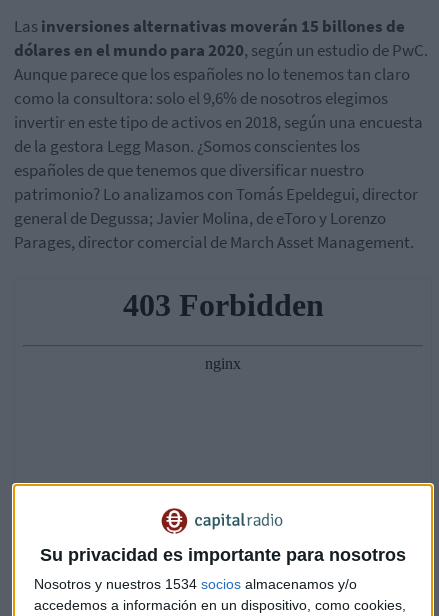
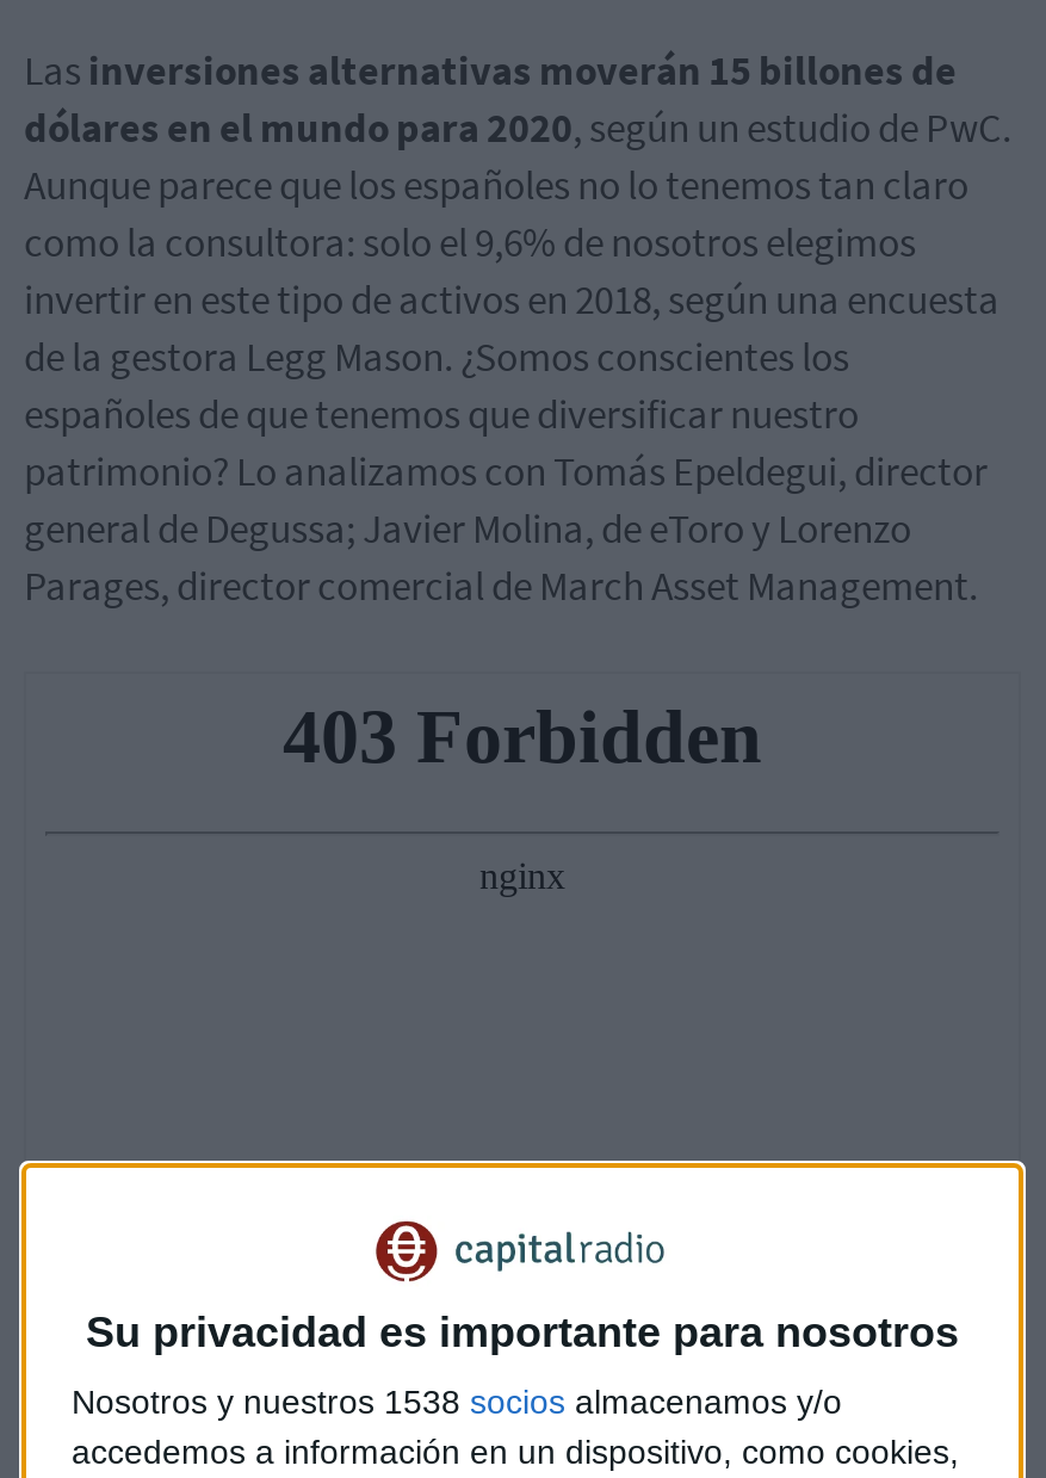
- Nosotros y nuestros 1534 socios almacenamos y/o
+ Nosotros y nuestros 1538 socios almacenamos y/o
